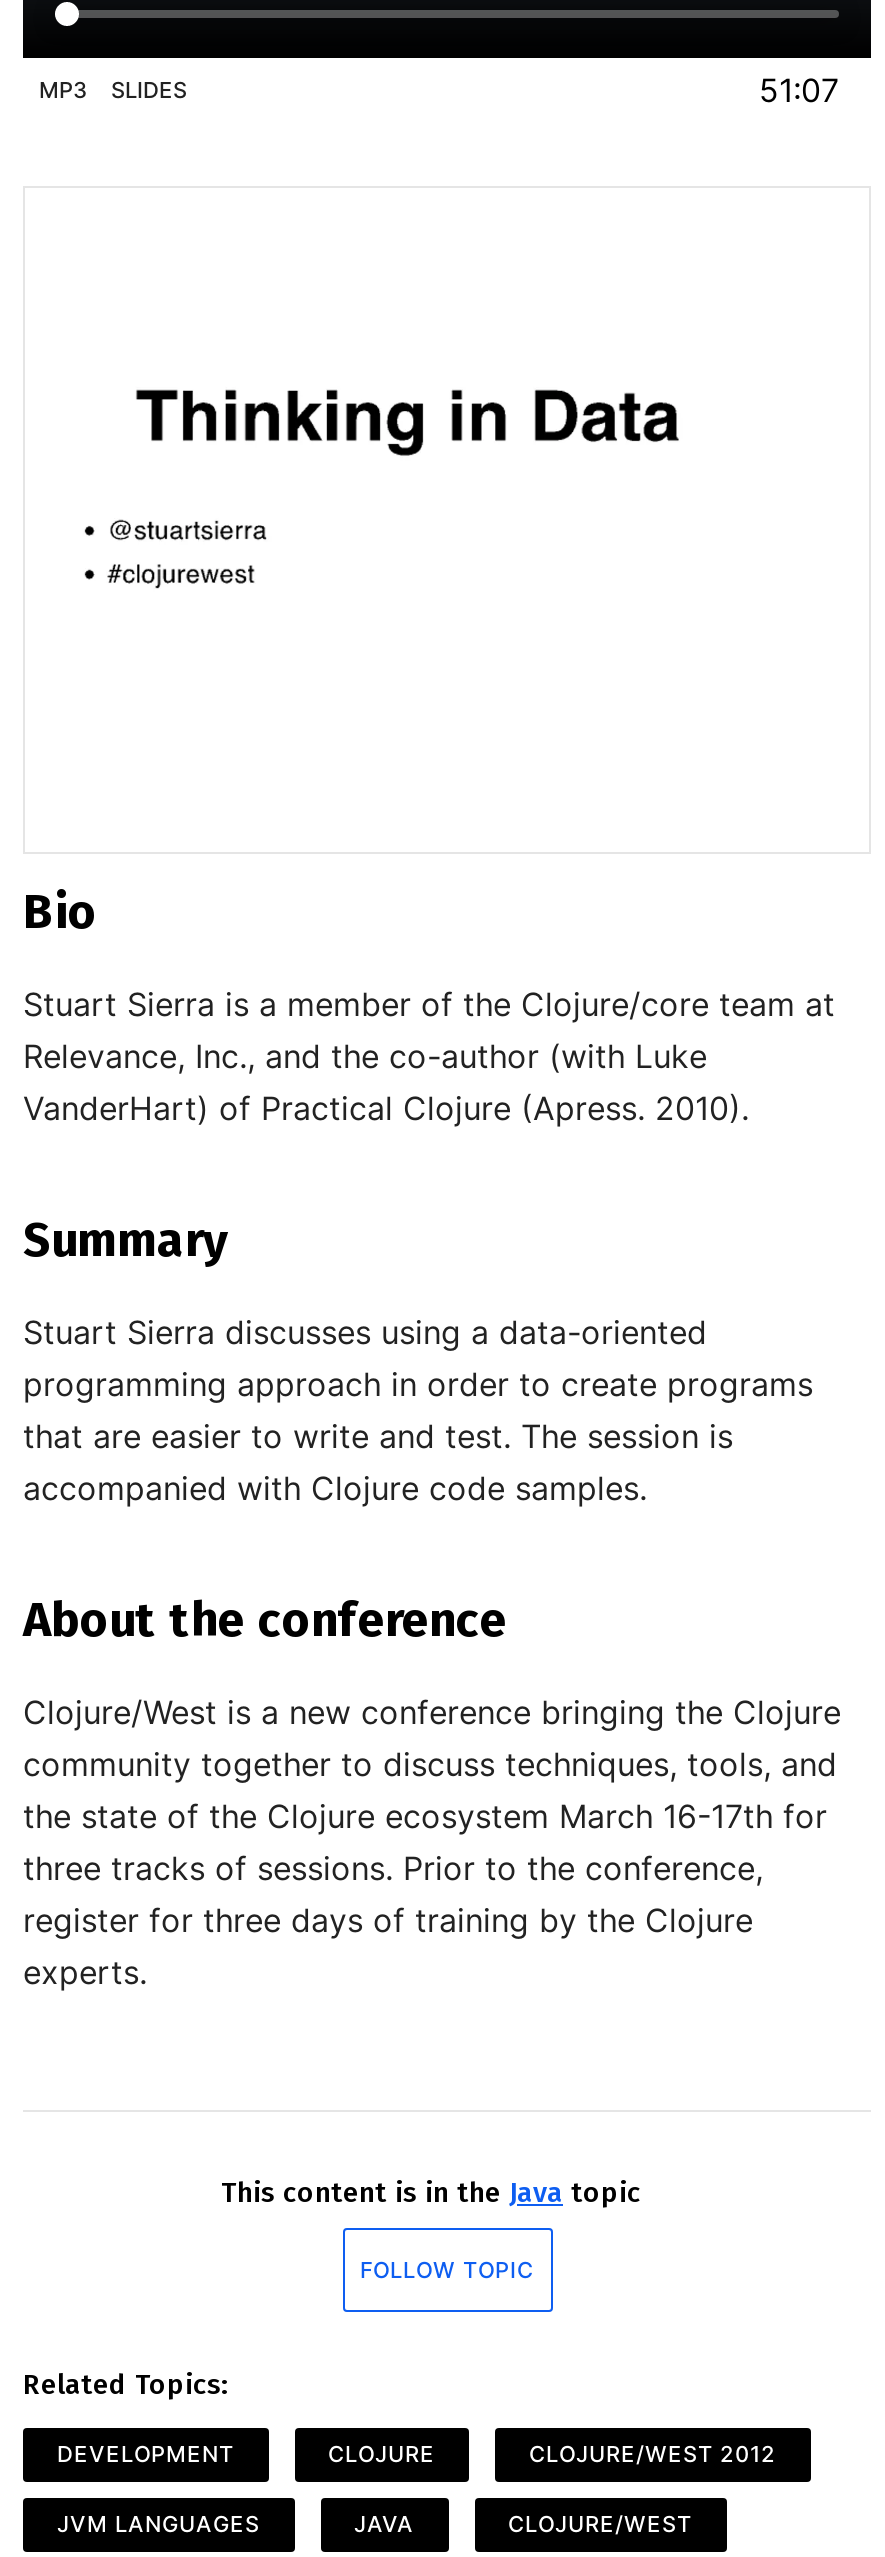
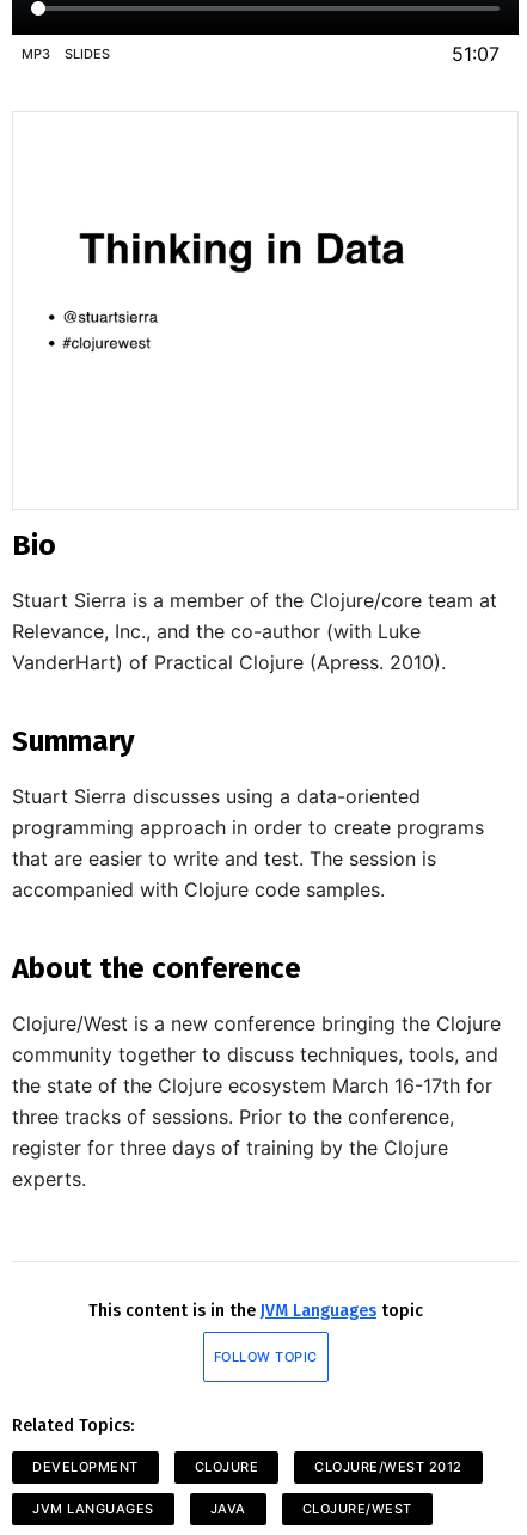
- This content is in the Java topic
+ This content is in the JVM Languages topic
